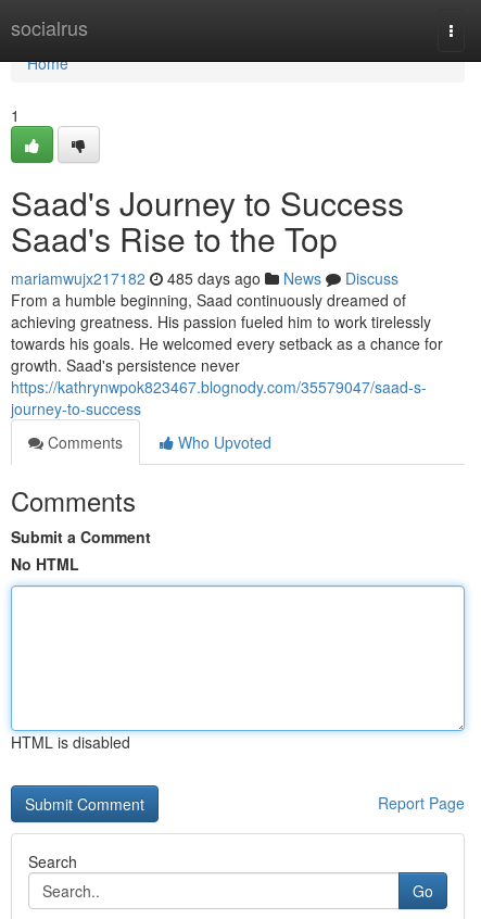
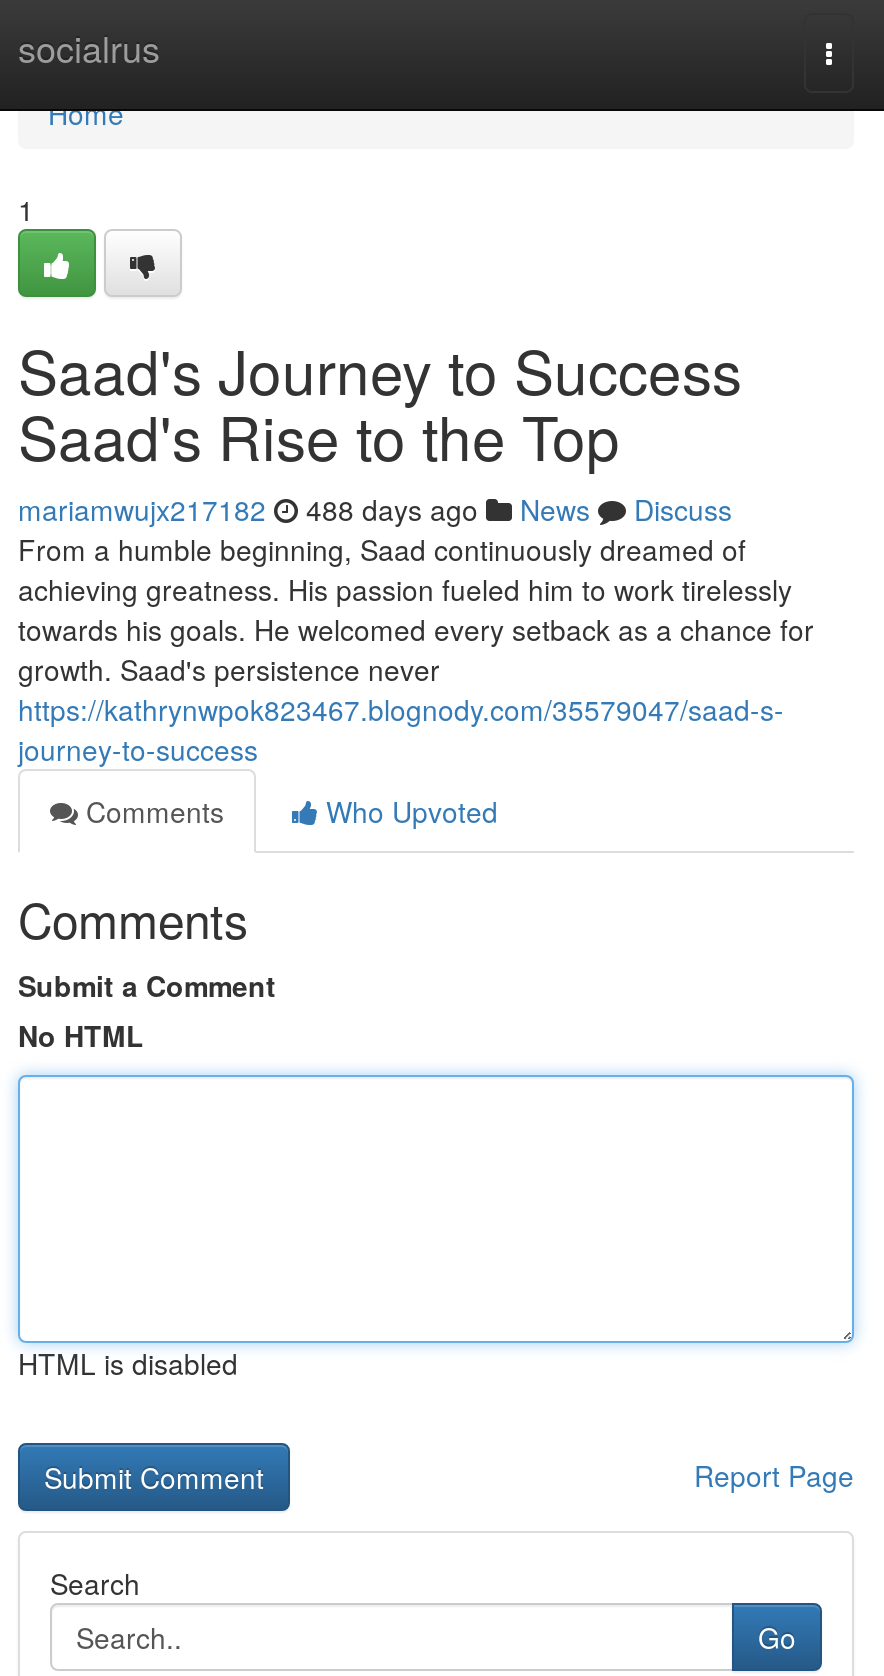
- mariamwujx217182 485 days ago News Discuss
+ mariamwujx217182 488 days ago News Discuss
